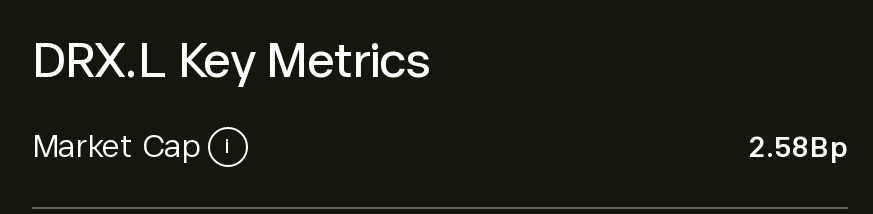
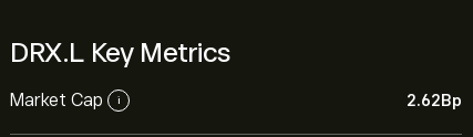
- 2.58Bp
+ 2.62Bp
